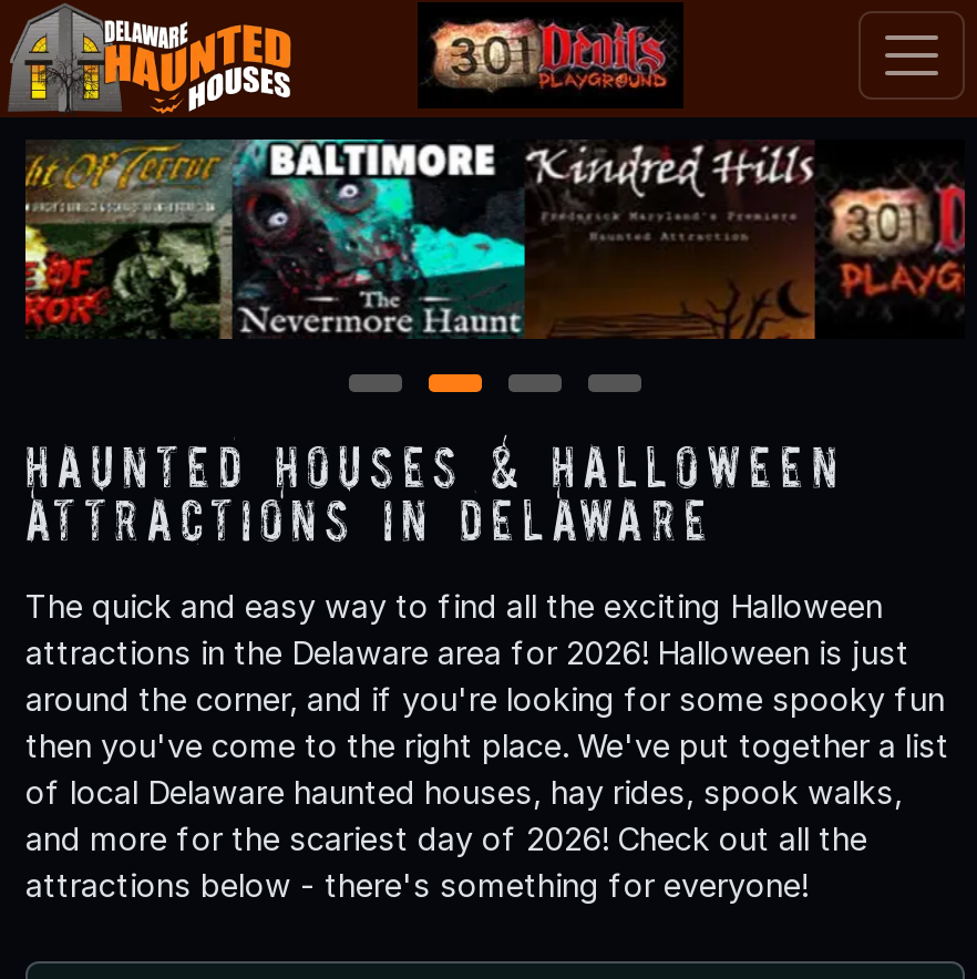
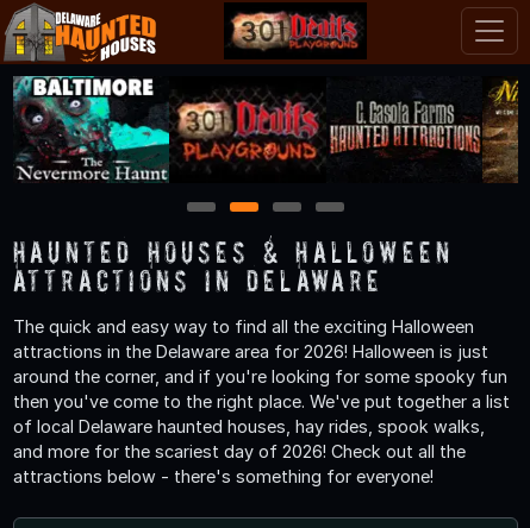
- [image]
+ [image]
